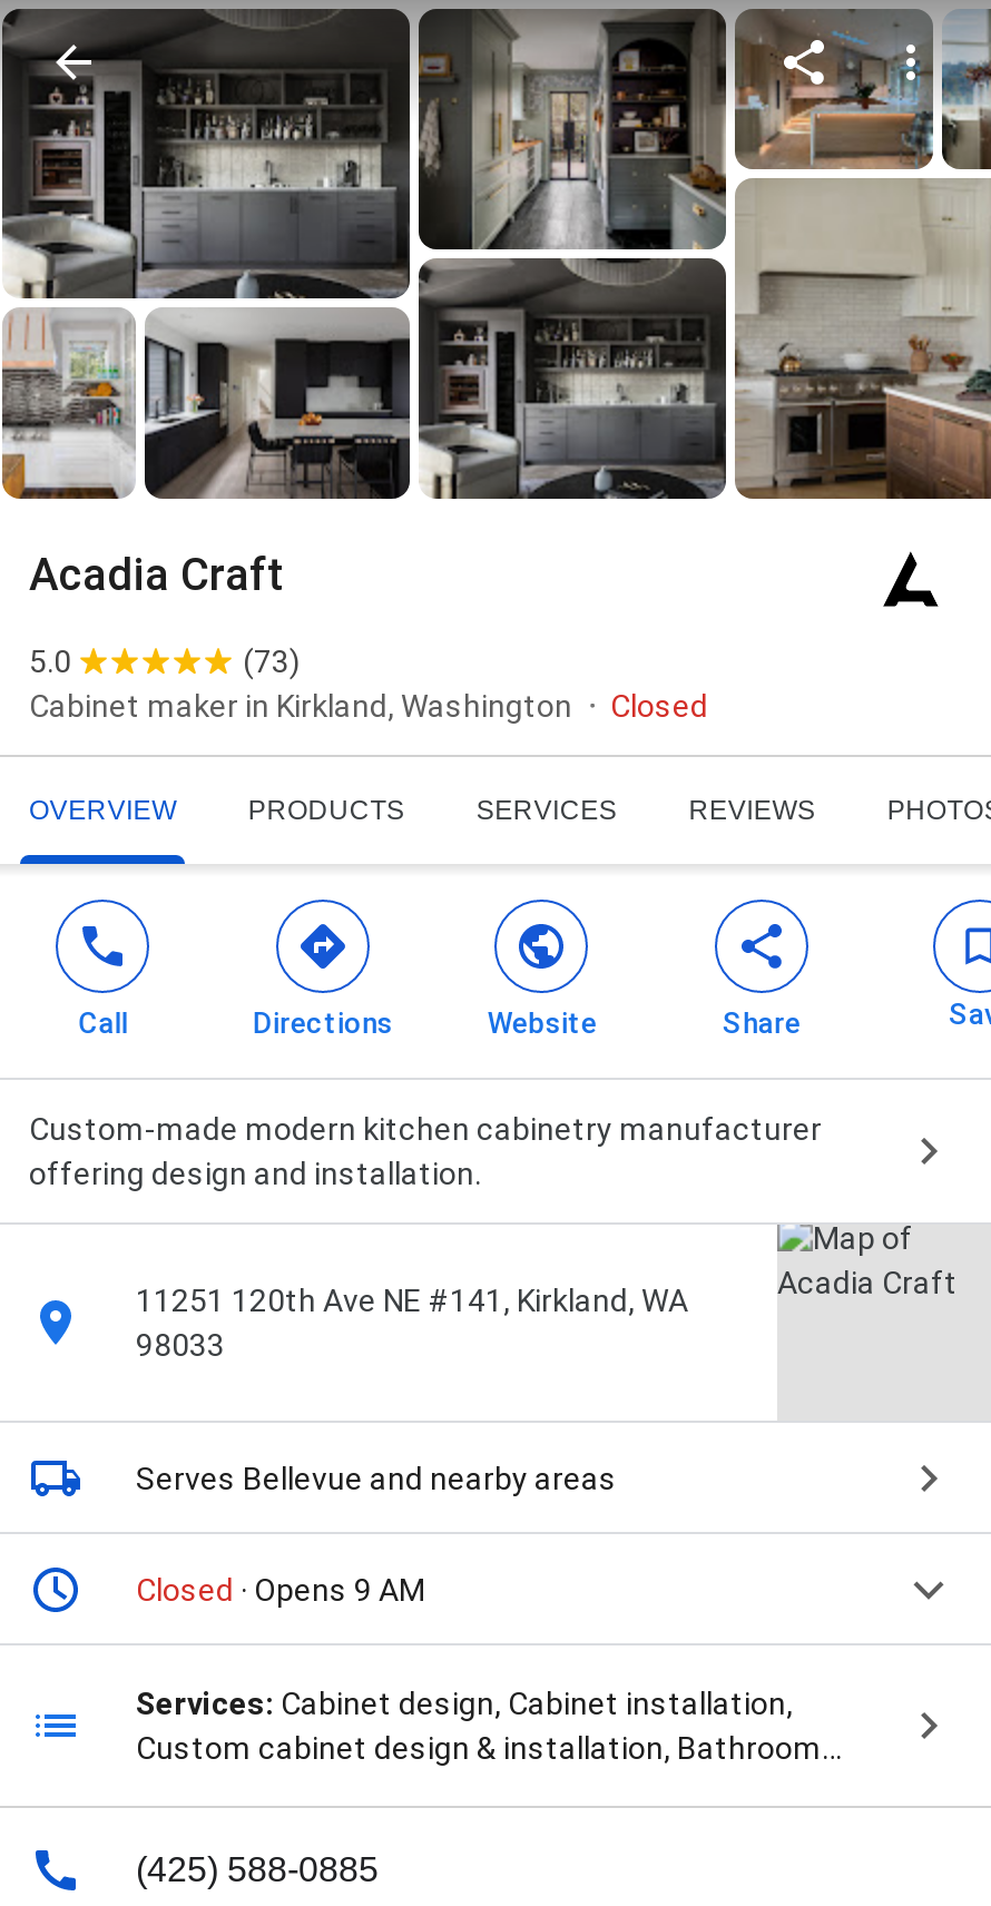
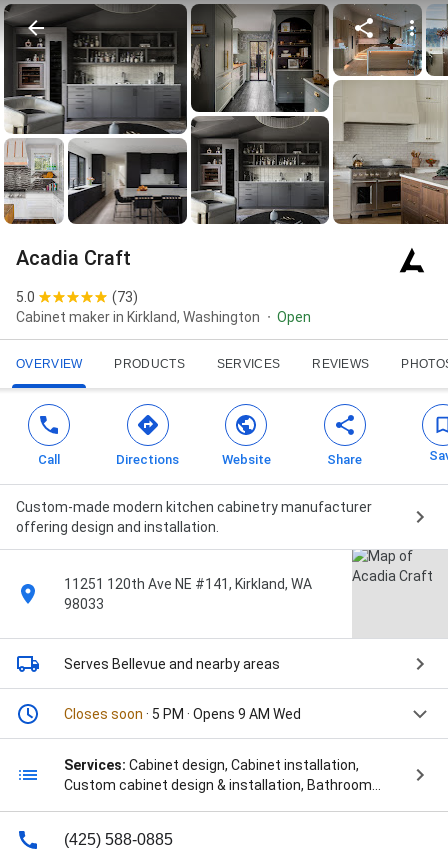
- Closed
+ Open

- Closed · Opens 9 AM
+ Closes soon · 5 PM · Opens 9 AM Wed
